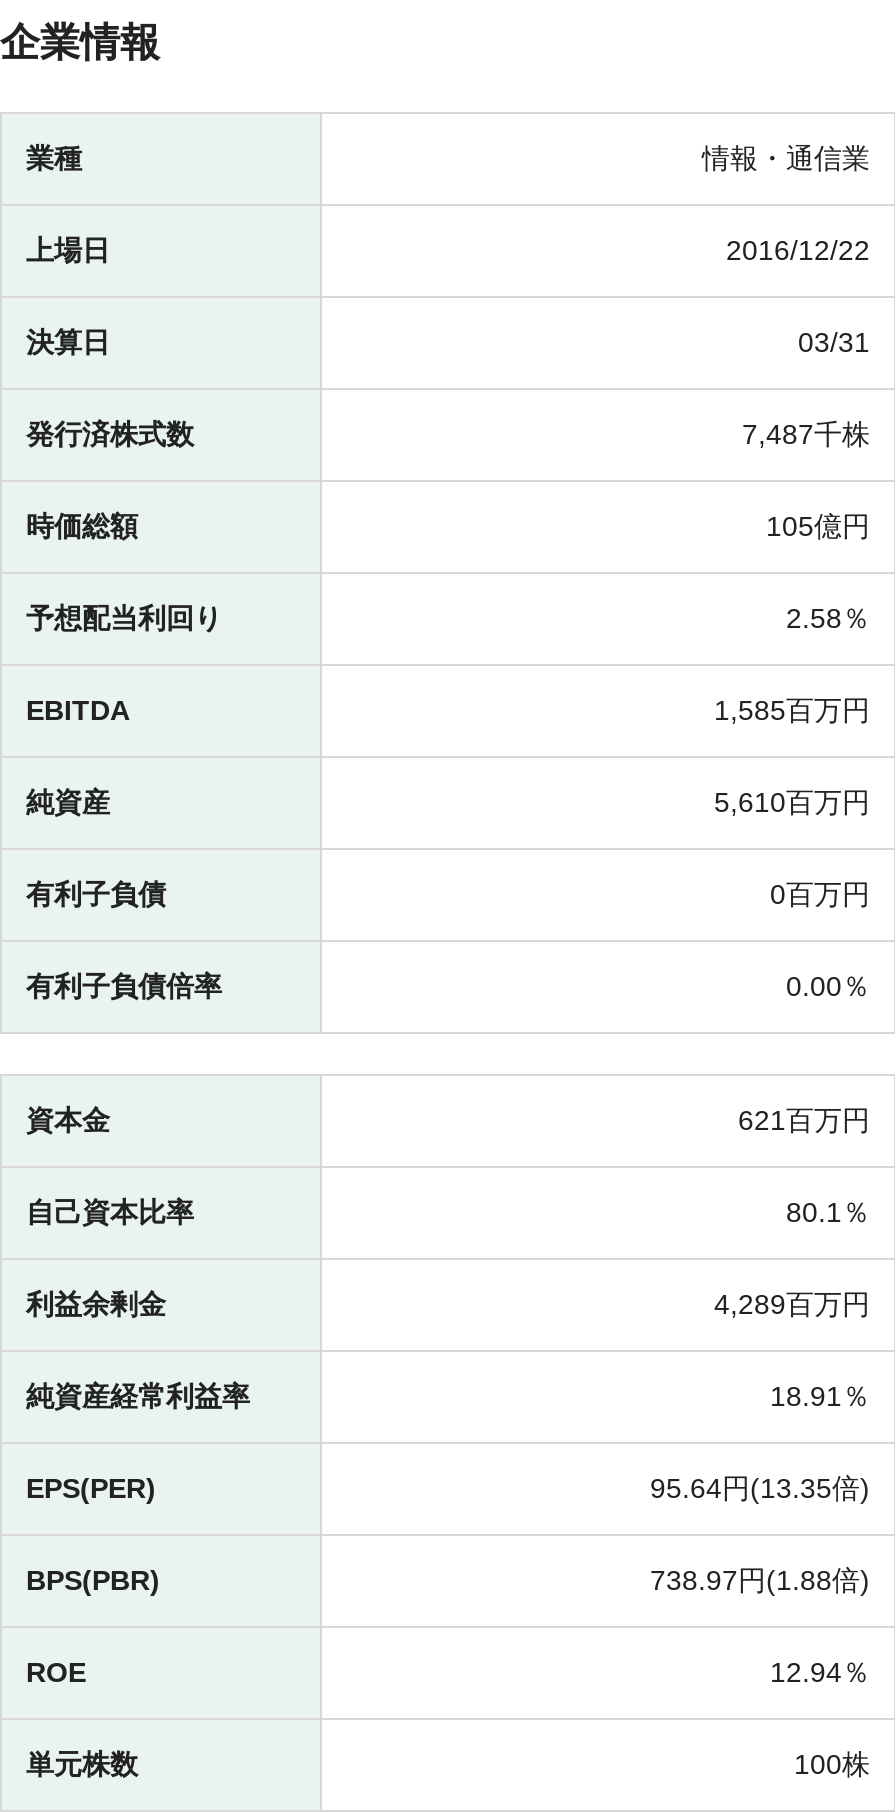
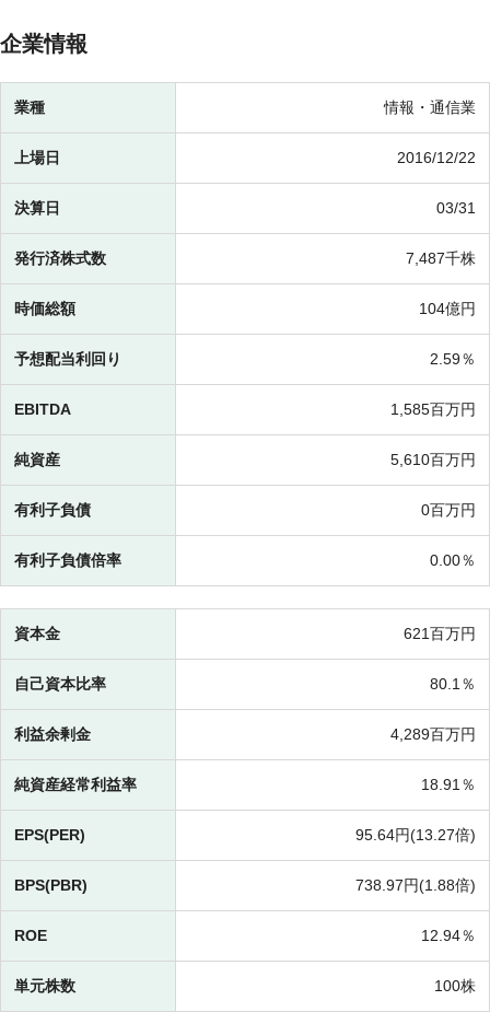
- 105億円
+ 104億円

- 2.58％
+ 2.59％

- 95.64円(13.35倍)
+ 95.64円(13.27倍)
